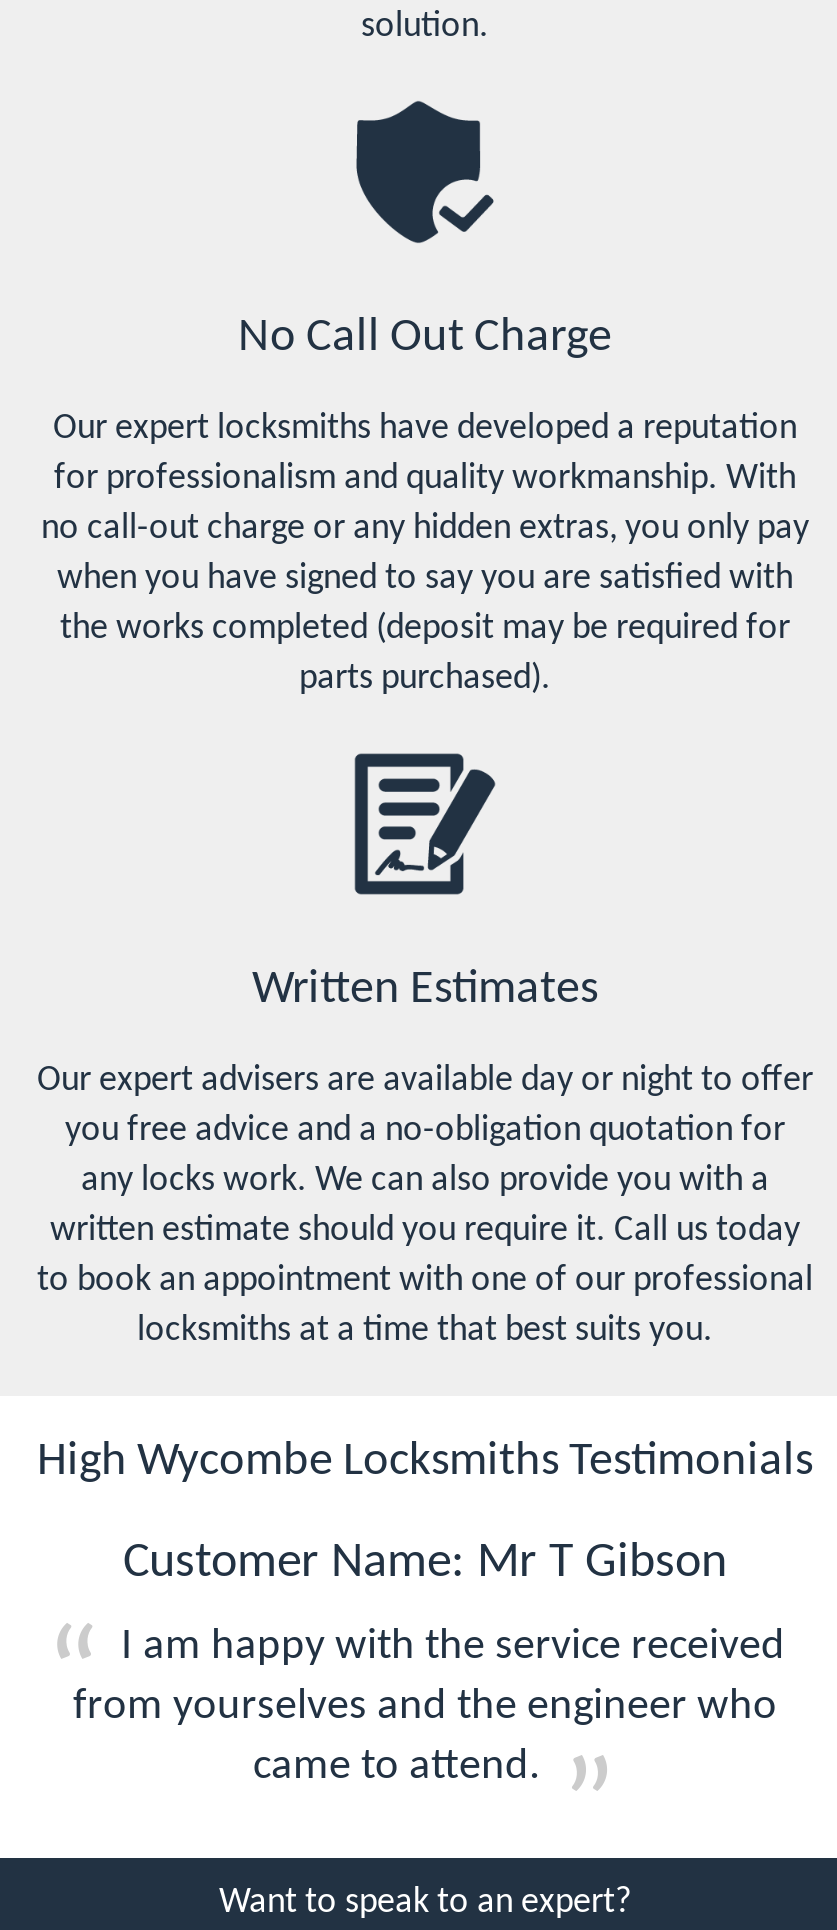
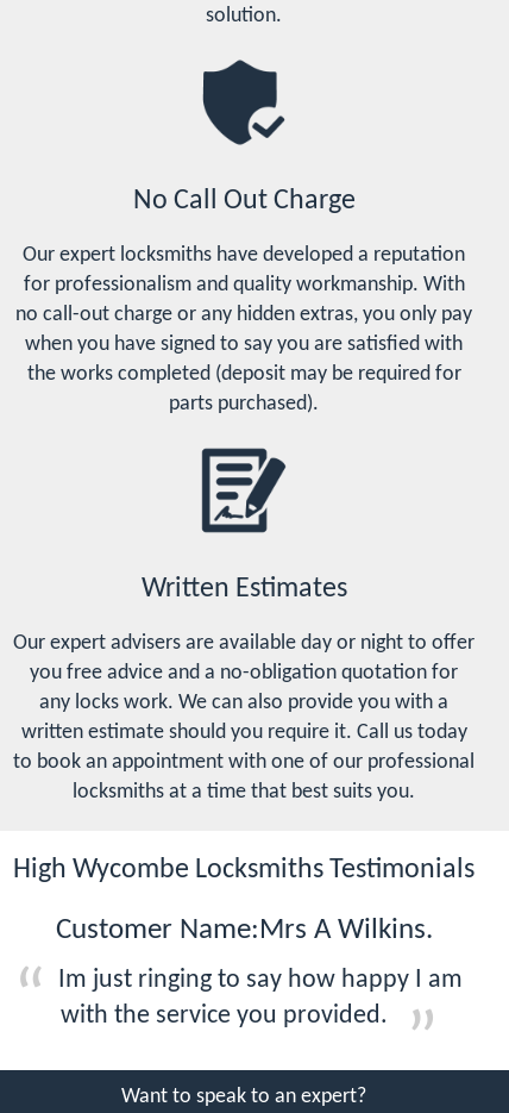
- Customer Name: Mr T Gibson
+ Customer Name:Mrs A Wilkins.

- I am happy with the service received
- from yourselves and the engineer who
- came to attend.
+ Im just ringing to say how happy I am
+ with the service you provided.
